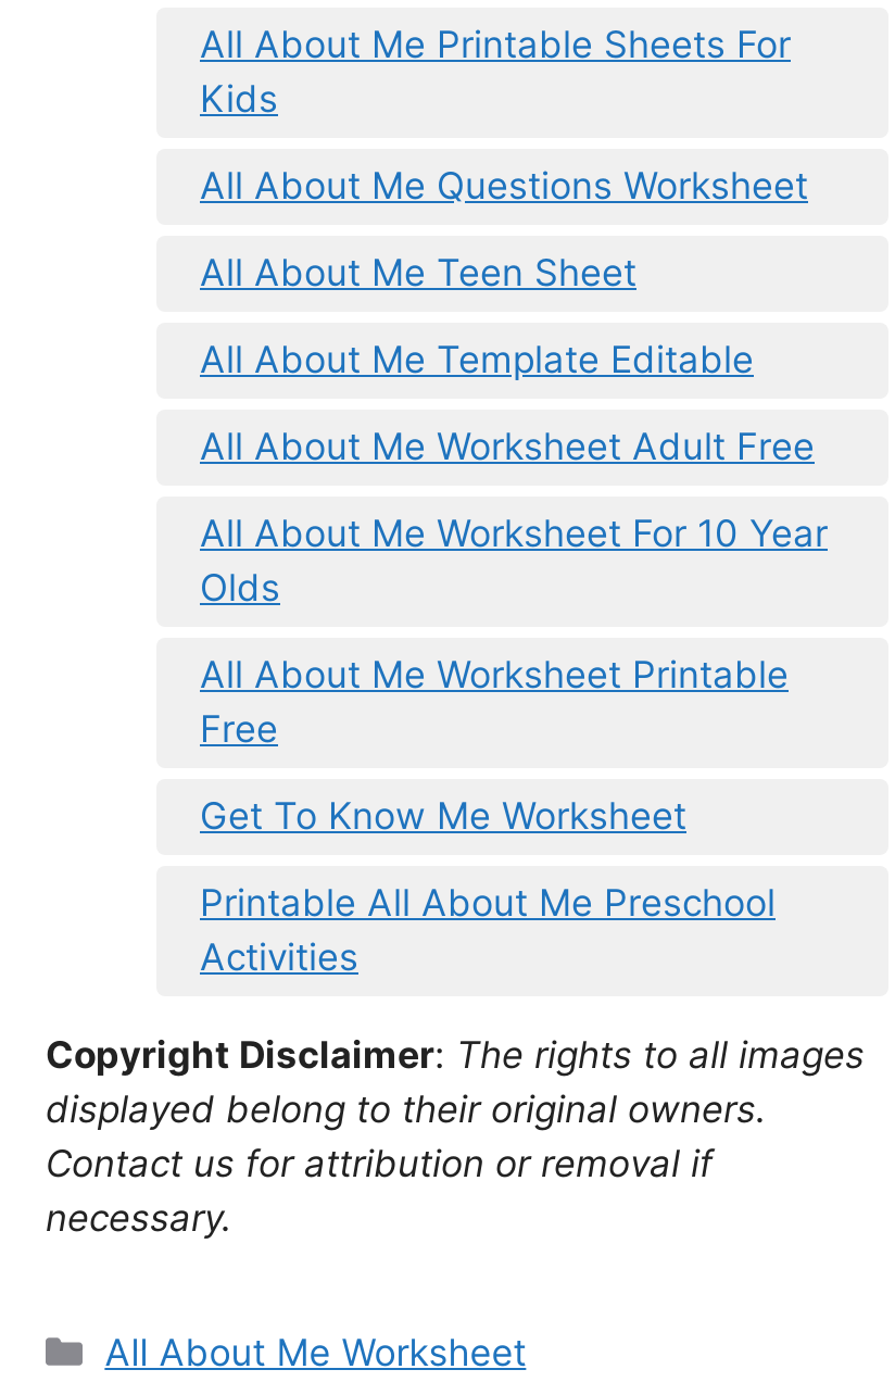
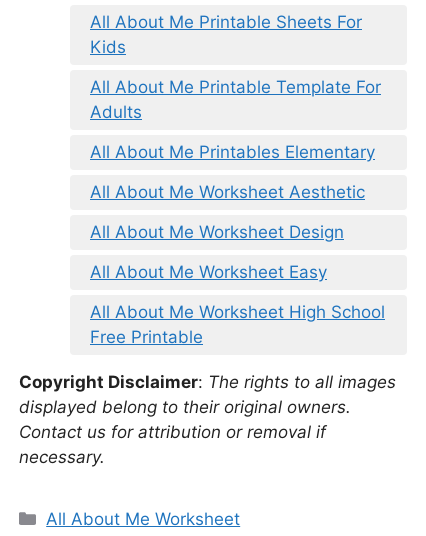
- All About Me Questions Worksheet
- All About Me Teen Sheet
- All About Me Template Editable
- All About Me Worksheet Adult Free
- All About Me Worksheet For 10 Year
- Olds
- All About Me Worksheet Printable
- Free
- Get To Know Me Worksheet
- Printable All About Me Preschool
- Activities
+ All About Me Printable Template For
+ Adults
+ All About Me Printables Elementary
+ All About Me Worksheet Aesthetic
+ All About Me Worksheet Design
+ All About Me Worksheet Easy
+ All About Me Worksheet High School
+ Free Printable
